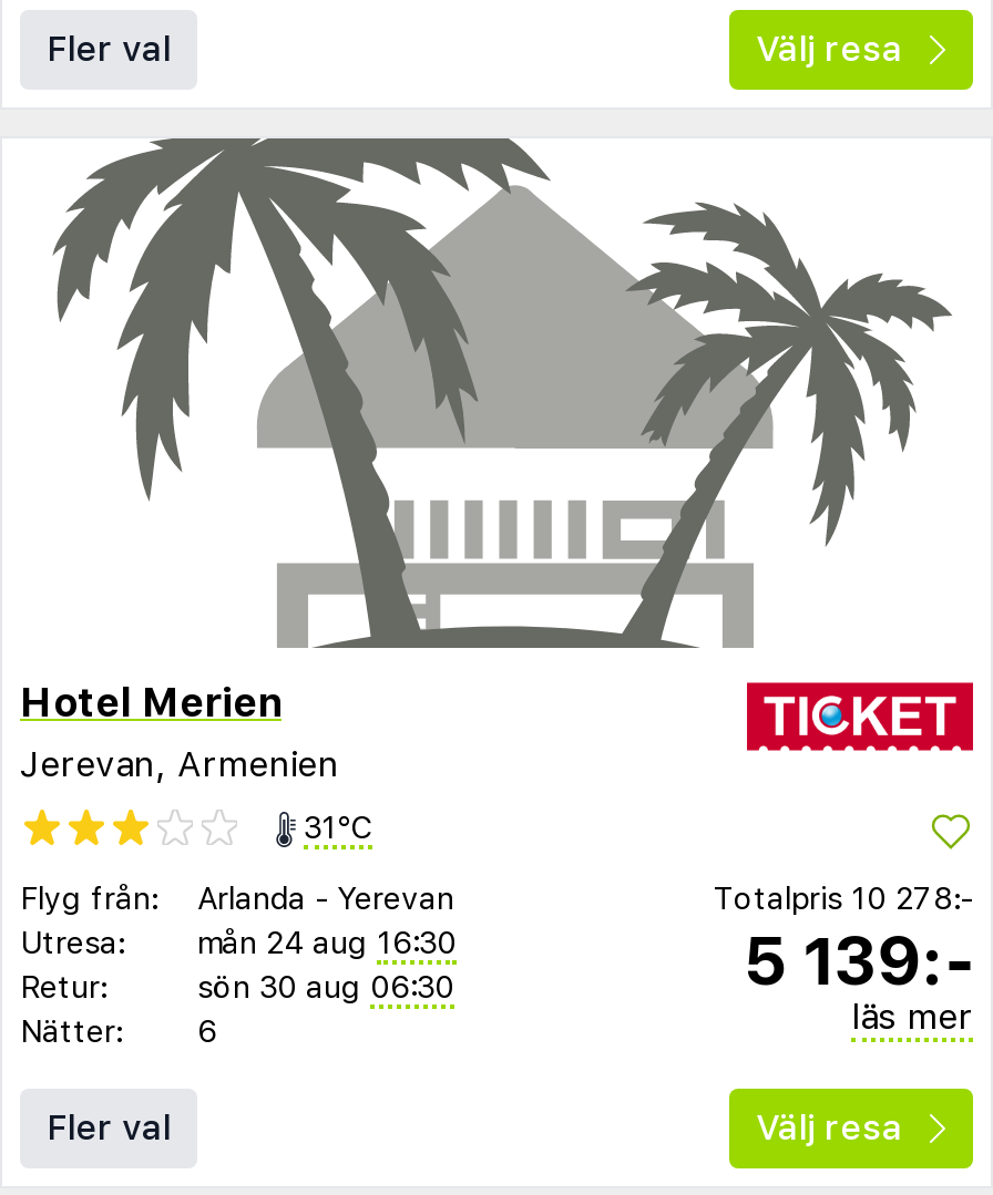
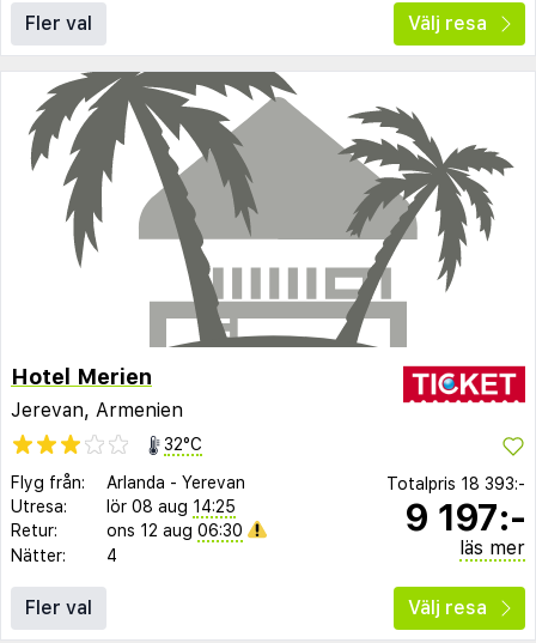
- 31°C
+ 32°C

- Totalpris 10 278:-
+ Totalpris 18 393:-

- mån 24 aug 16:30
+ lör 08 aug 14:25

- 5 139:-
+ 9 197:-

- sön 30 aug 06:30
+ ons 12 aug 06:30

- 6
+ 4
